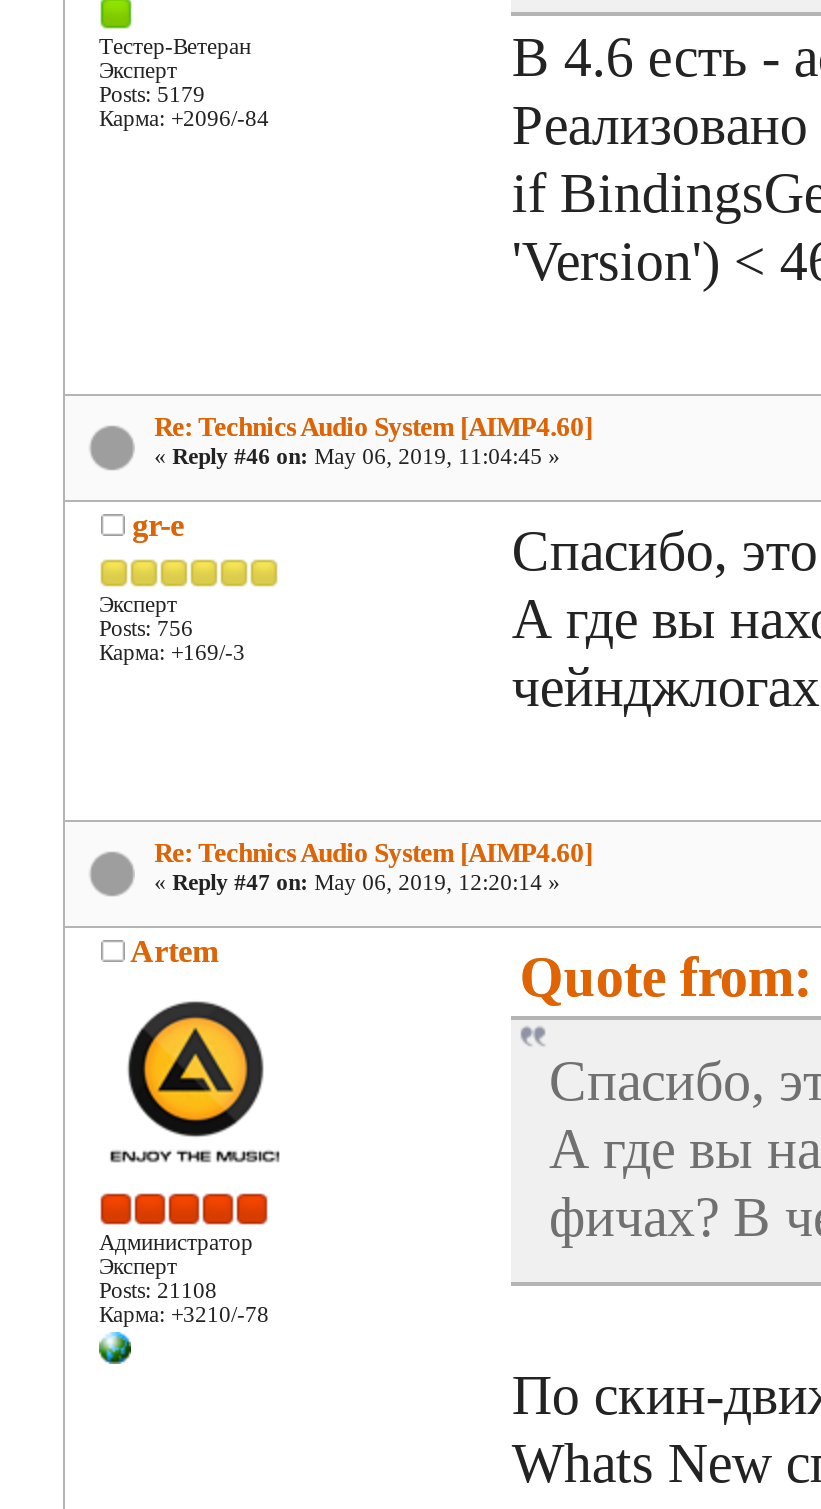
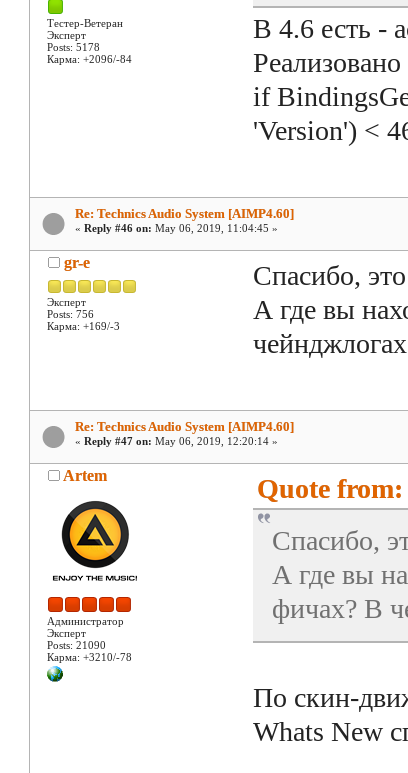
- Posts: 5179
+ Posts: 5178

- Posts: 21108
+ Posts: 21090
